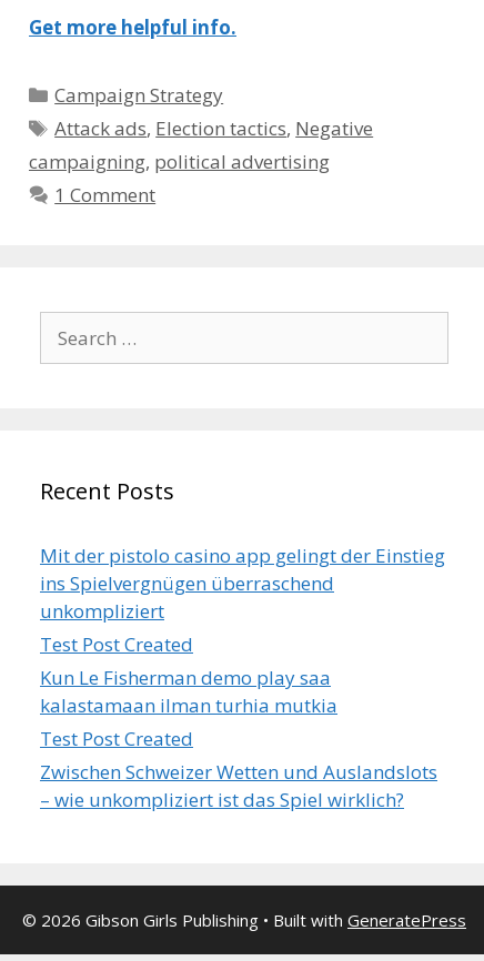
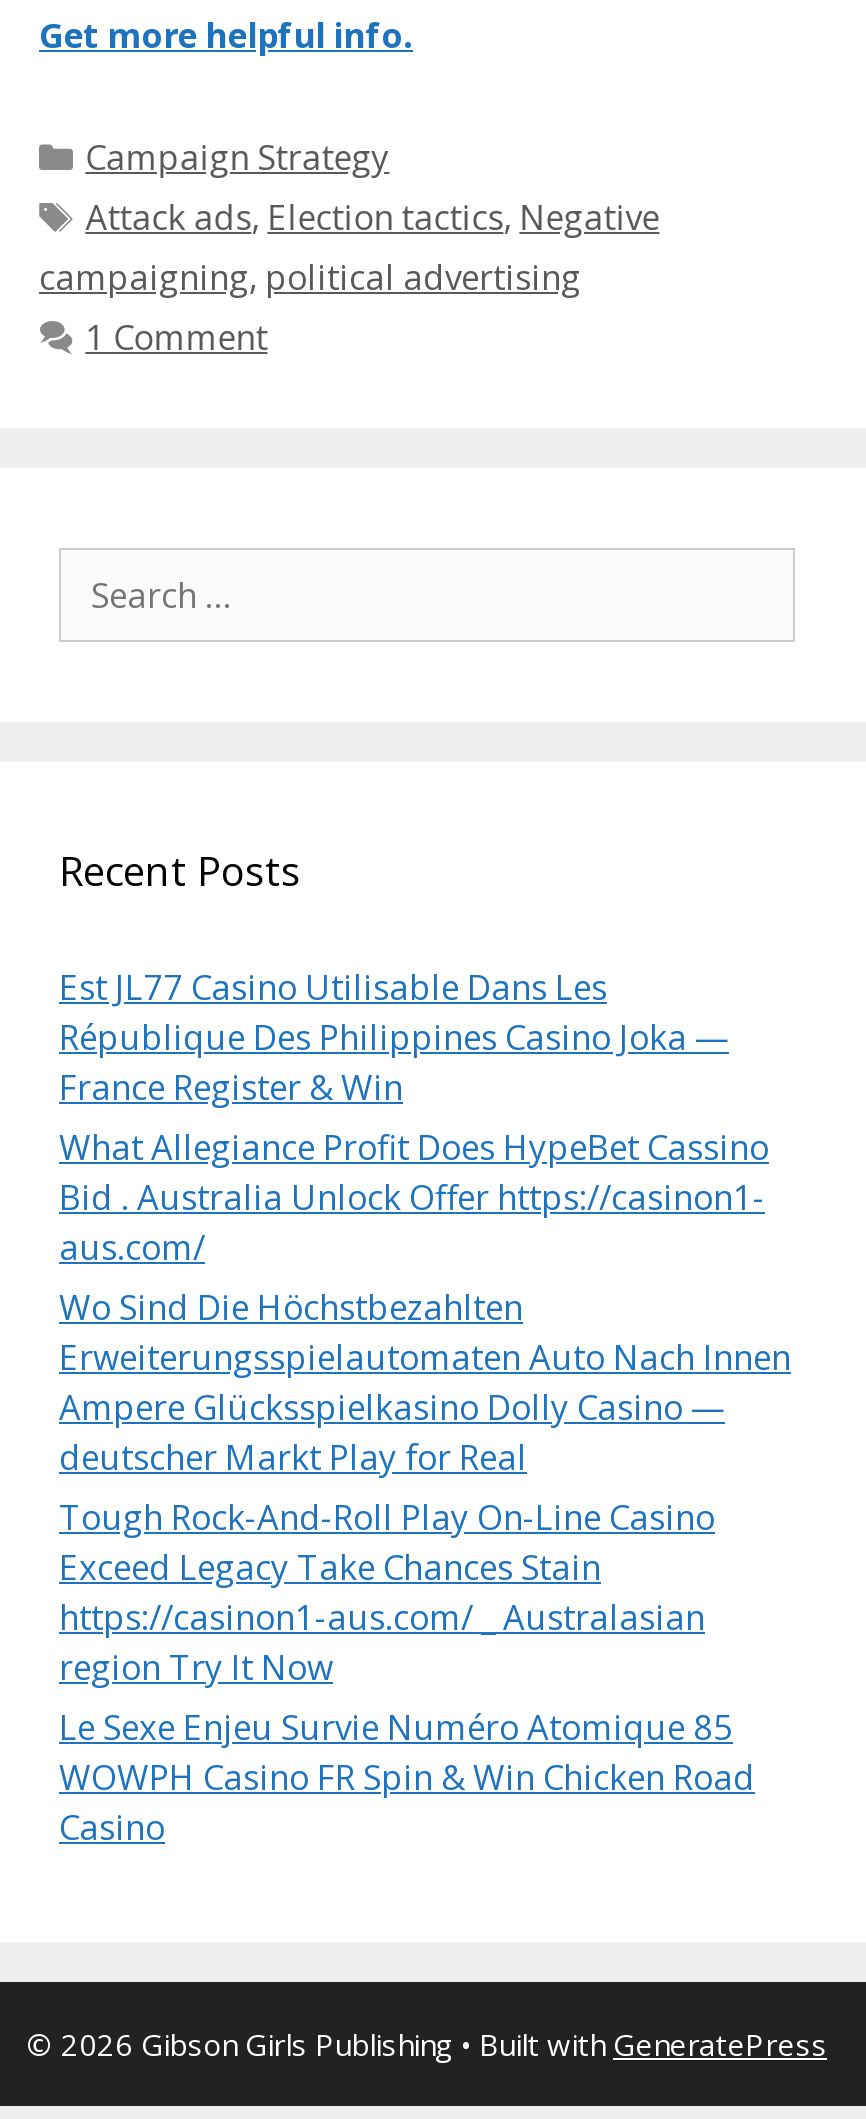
- Mit der pistolo casino app gelingt der Einstieg
- ins Spielvergnügen überraschend
- unkompliziert
- Test Post Created
- Kun Le Fisherman demo play saa
- kalastamaan ilman turhia mutkia
- Test Post Created
- Zwischen Schweizer Wetten und Auslandslots
- – wie unkompliziert ist das Spiel wirklich?
+ Est JL77 Casino Utilisable Dans Les
+ République Des Philippines Casino Joka —
+ France Register & Win
+ What Allegiance Profit Does HypeBet Cassino
+ Bid . Australia Unlock Offer https://casinon1-
+ aus.com/
+ Wo Sind Die Höchstbezahlten
+ Erweiterungsspielautomaten Auto Nach Innen
+ Ampere Glücksspielkasino Dolly Casino —
+ deutscher Markt Play for Real
+ Tough Rock-And-Roll Play On-Line Casino
+ Exceed Legacy Take Chances Stain
+ https://casinon1-aus.com/ _ Australasian
+ region Try It Now
+ Le Sexe Enjeu Survie Numéro Atomique 85
+ WOWPH Casino FR Spin & Win Chicken Road
+ Casino
